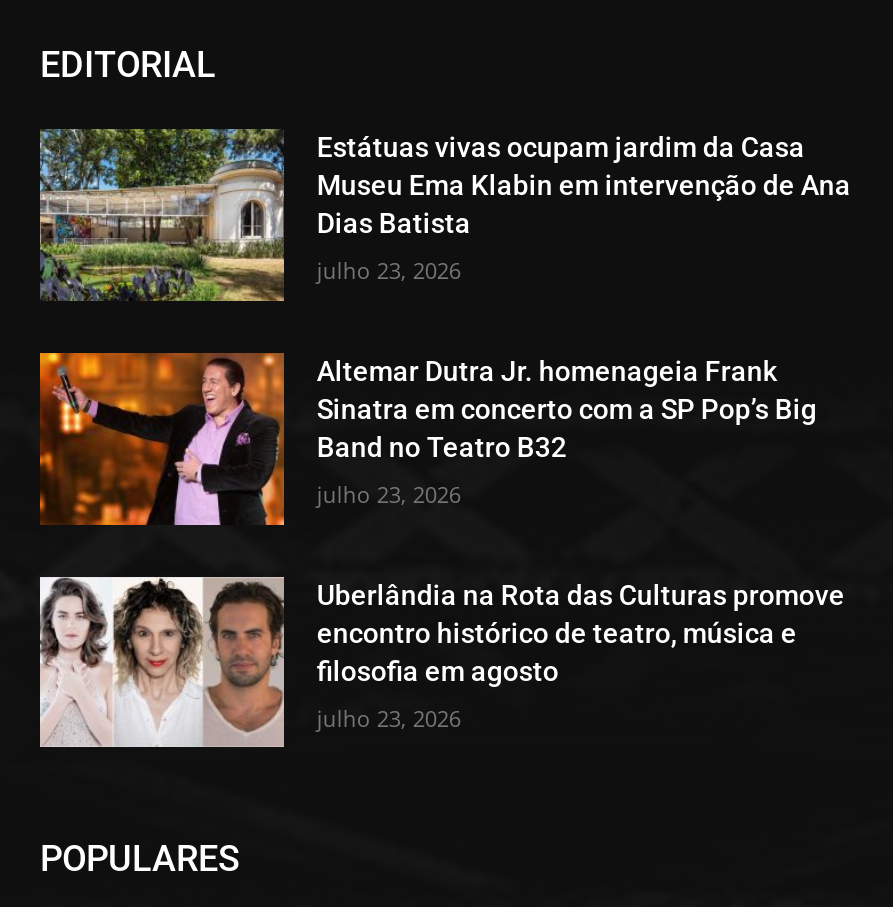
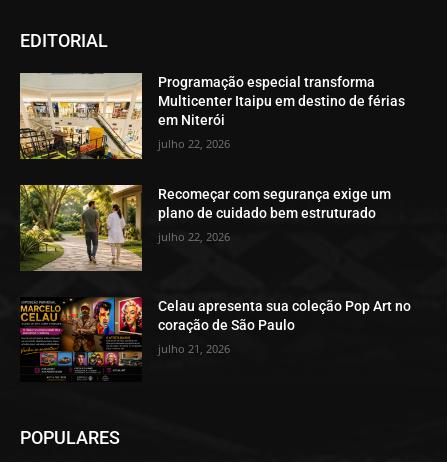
- [image]
- Estátuas vivas ocupam jardim da Casa
- Museu Ema Klabin em intervenção de Ana
- Dias Batista
+ [image]
+ Programação especial transforma
+ Multicenter Itaipu em destino de férias
+ em Niterói

- julho 23, 2026
+ julho 22, 2026

- [image]
- Altemar Dutra Jr. homenageia Frank
- Sinatra em concerto com a SP Pop’s Big
- Band no Teatro B32
+ [image]
+ Recomeçar com segurança exige um
+ plano de cuidado bem estruturado

- julho 23, 2026
+ julho 22, 2026

- [image]
- Uberlândia na Rota das Culturas promove
- encontro histórico de teatro, música e
- filosofia em agosto
+ [image]
+ Celau apresenta sua coleção Pop Art no
+ coração de São Paulo

- julho 23, 2026
+ julho 21, 2026
